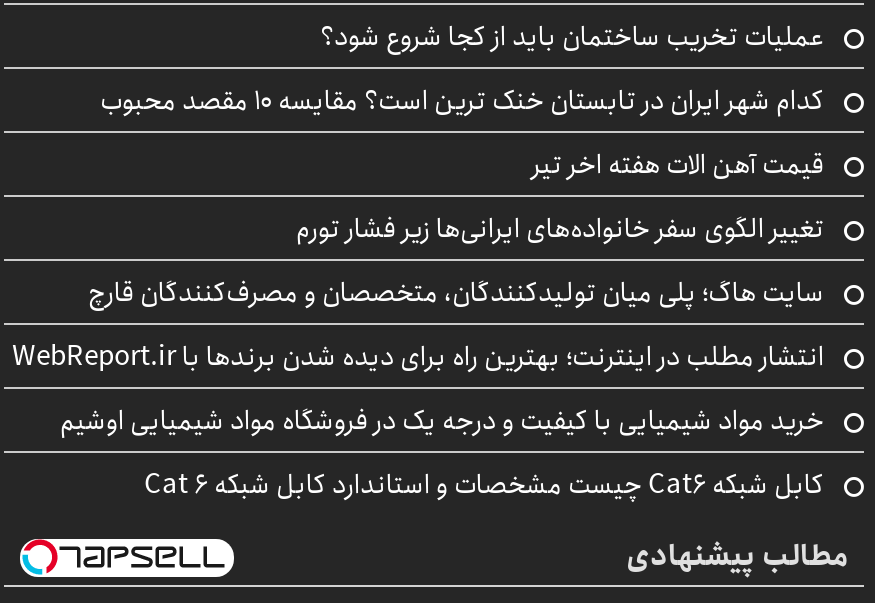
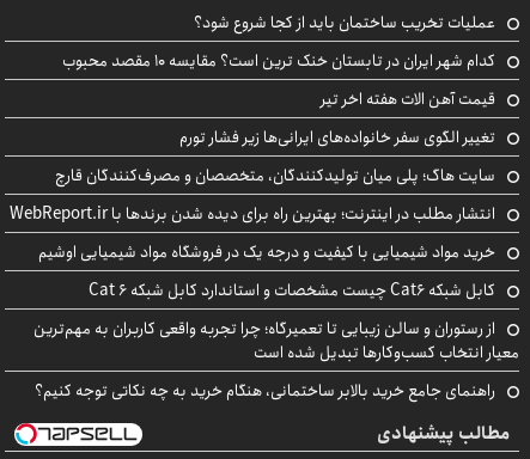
+ از رستوران و سالن زیبایی تا تعمیرگاه؛ چرا تجربه واقعی کاربران به مهم‌ترین
+ معیار انتخاب کسب‌وکارها تبدیل شده است
+ راهنمای جامع خرید بالابر ساختمانی، هنگام خرید به چه نکاتی توجه کنیم؟
